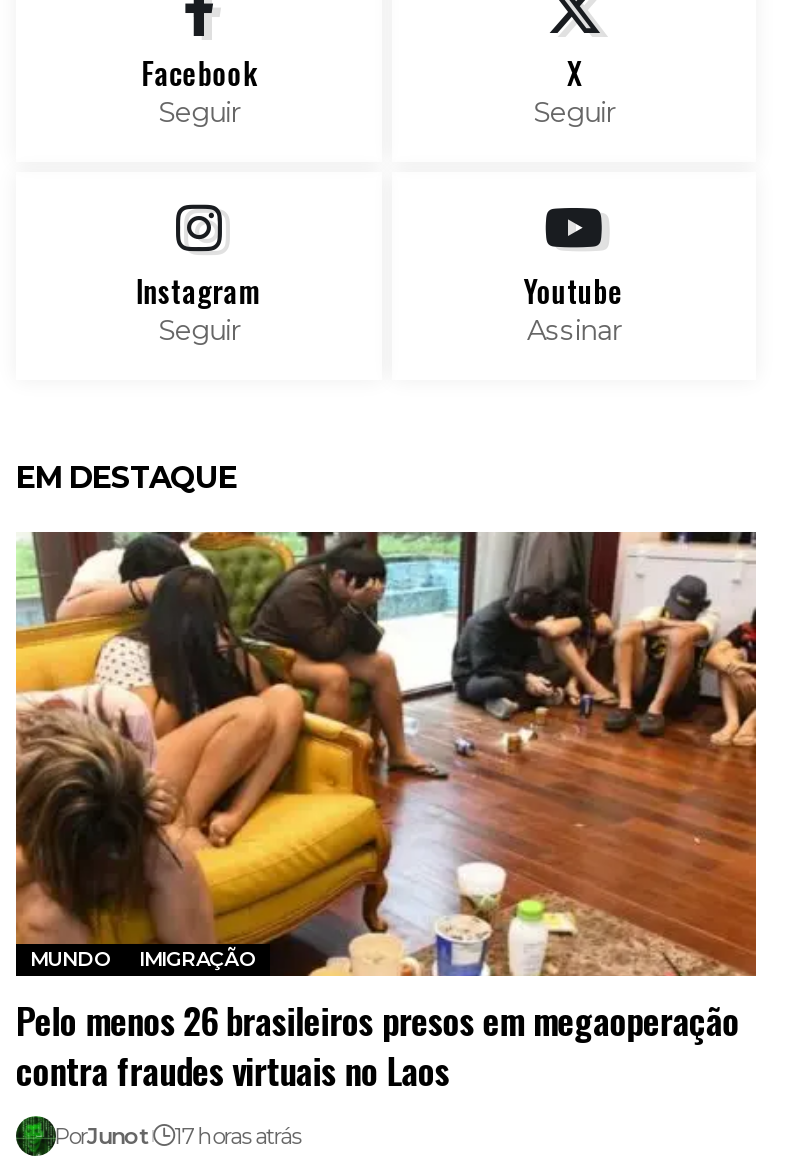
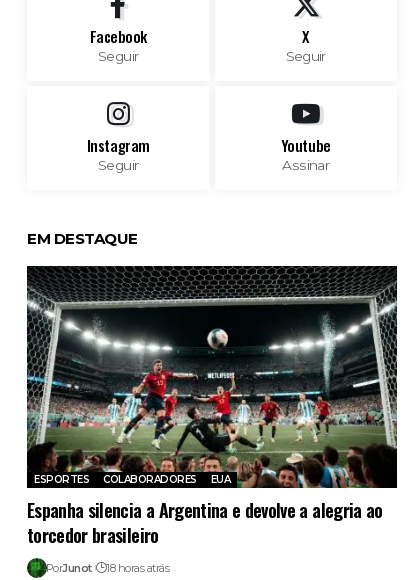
- [image]
- MUNDO
- IMIGRAÇÃO
- Pelo menos 26 brasileiros presos em megaoperação
- contra fraudes virtuais no Laos
+ [image]
+ ESPORTES
+ COLABORADORES
+ EUA
+ Espanha silencia a Argentina e devolve a alegria ao
+ torcedor brasileiro

- PorJunot 17 horas atrás
+ PorJunot 18 horas atrás
